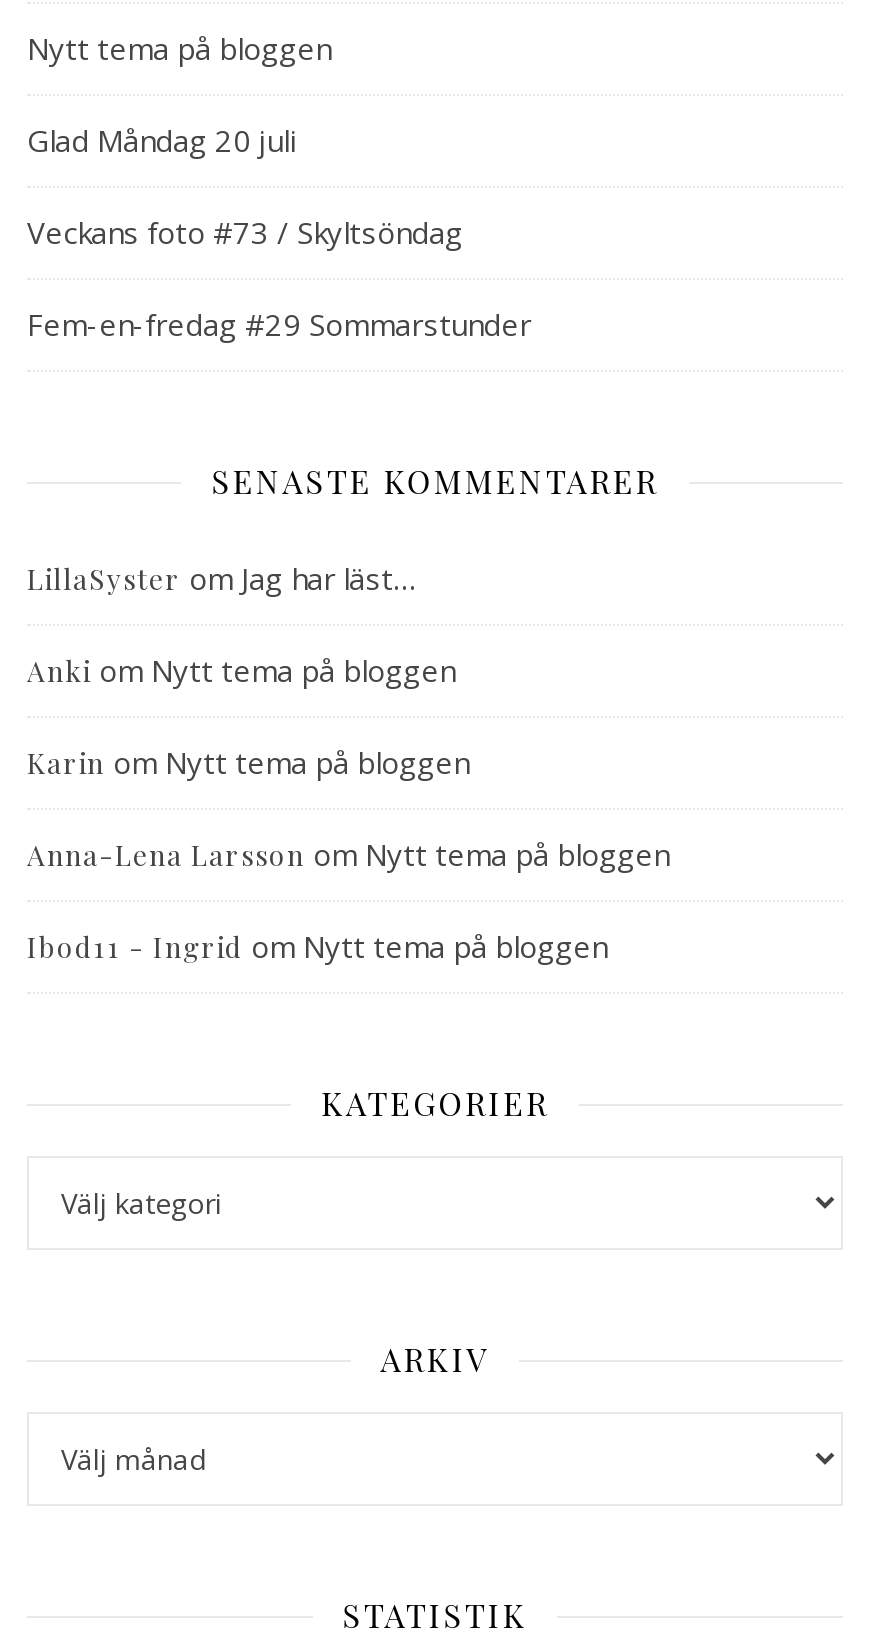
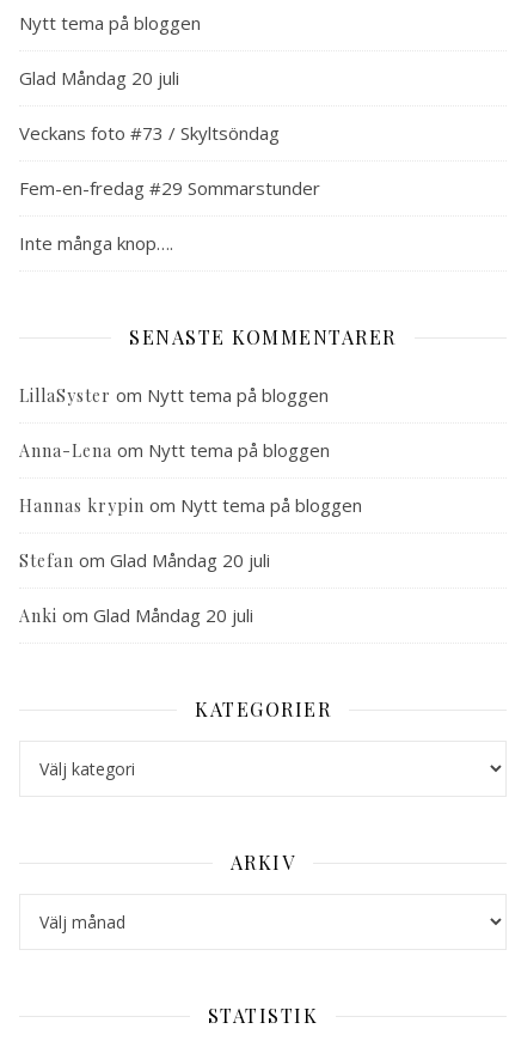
+ Inte många knop….

- LillaSyster om Jag har läst…
+ LillaSyster om Nytt tema på bloggen

- Anki om Nytt tema på bloggen
+ Anna-Lena om Nytt tema på bloggen

- Karin om Nytt tema på bloggen
+ Hannas krypin om Nytt tema på bloggen

- Anna-Lena Larsson om Nytt tema på bloggen
+ Stefan om Glad Måndag 20 juli

- Ibod11 - Ingrid om Nytt tema på bloggen
+ Anki om Glad Måndag 20 juli
